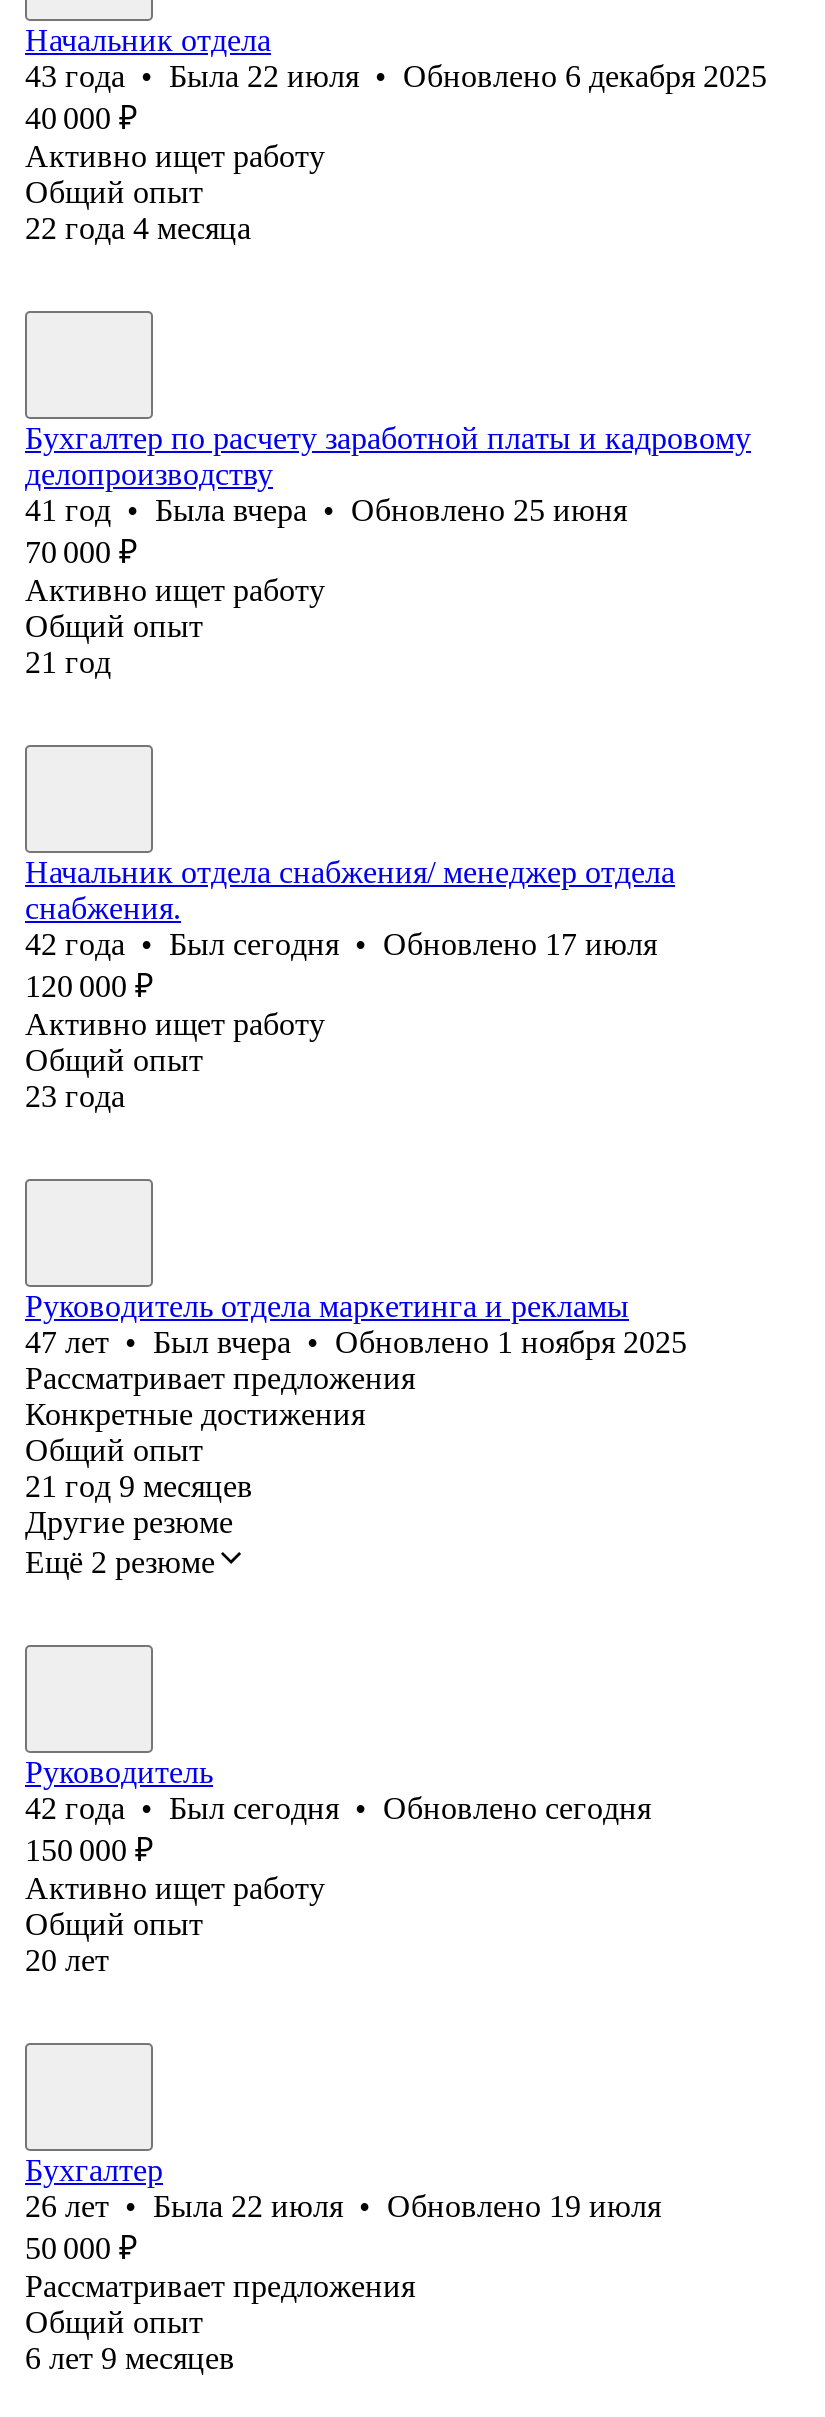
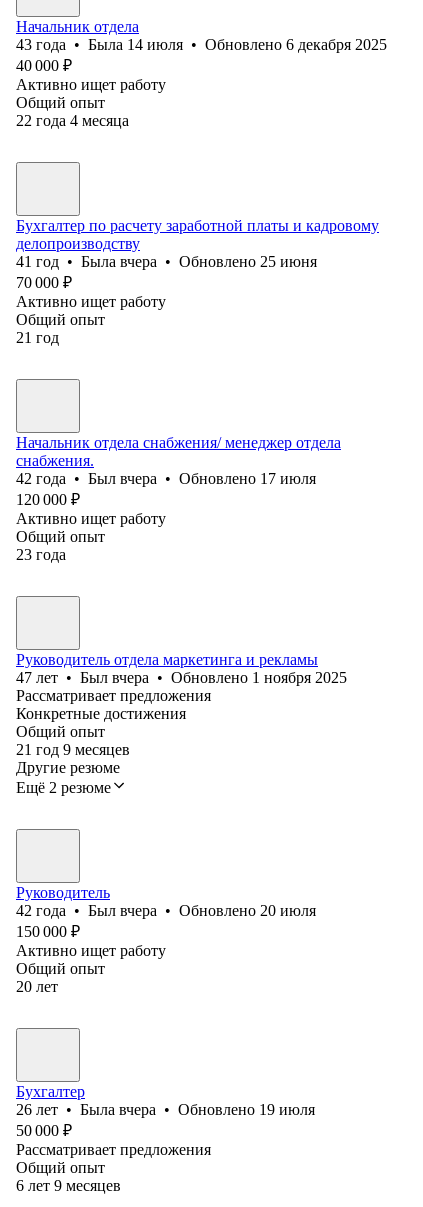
- 43 года • Была 22 июля • Обновлено 6 декабря 2025
+ 43 года • Была 14 июля • Обновлено 6 декабря 2025

- 42 года • Был сегодня • Обновлено 17 июля
+ 42 года • Был вчера • Обновлено 17 июля

- 42 года • Был сегодня • Обновлено сегодня
+ 42 года • Был вчера • Обновлено 20 июля

- 26 лет • Была 22 июля • Обновлено 19 июля
+ 26 лет • Была вчера • Обновлено 19 июля
